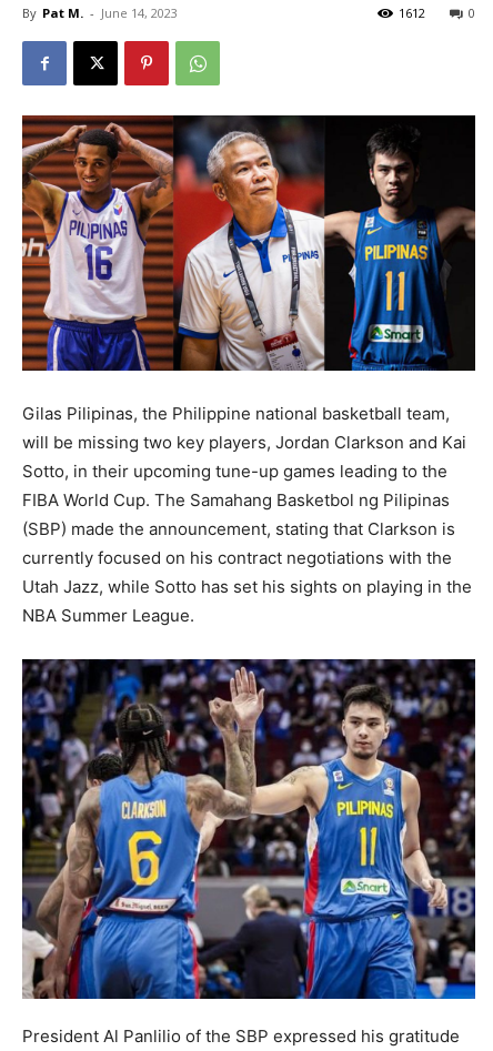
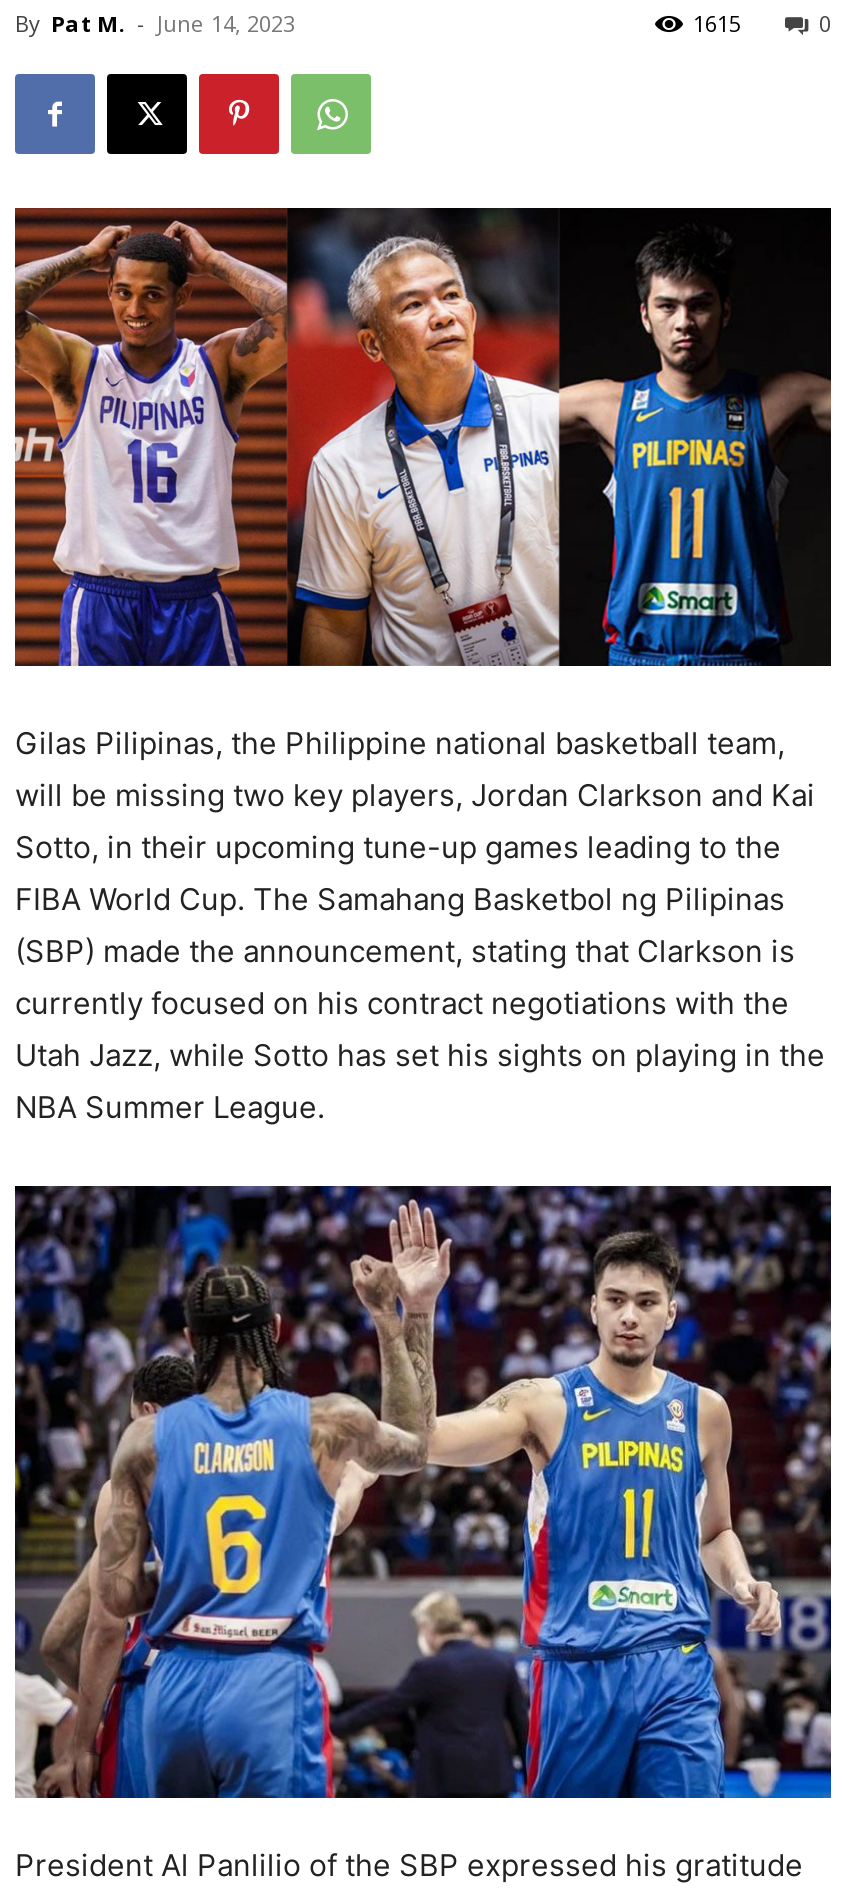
- 1612
+ 1615
